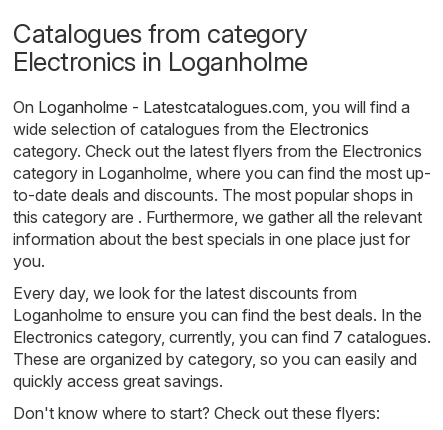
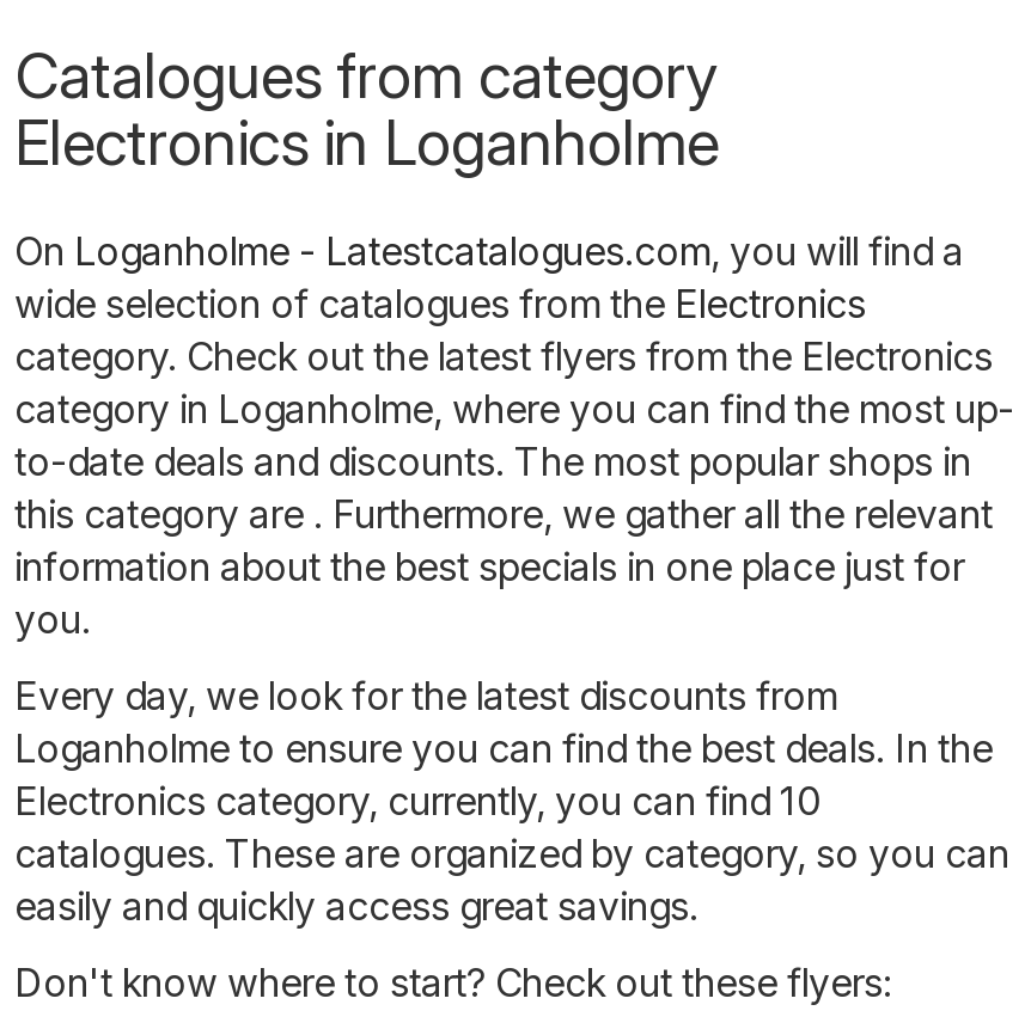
- Electronics category, currently, you can find 7 catalogues.
- These are organized by category, so you can easily and
- quickly access great savings.
+ Electronics category, currently, you can find 10
+ catalogues. These are organized by category, so you can
+ easily and quickly access great savings.
